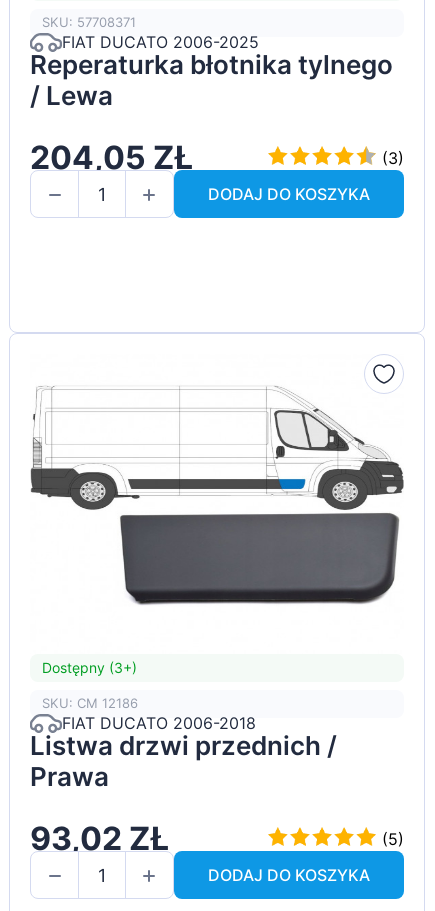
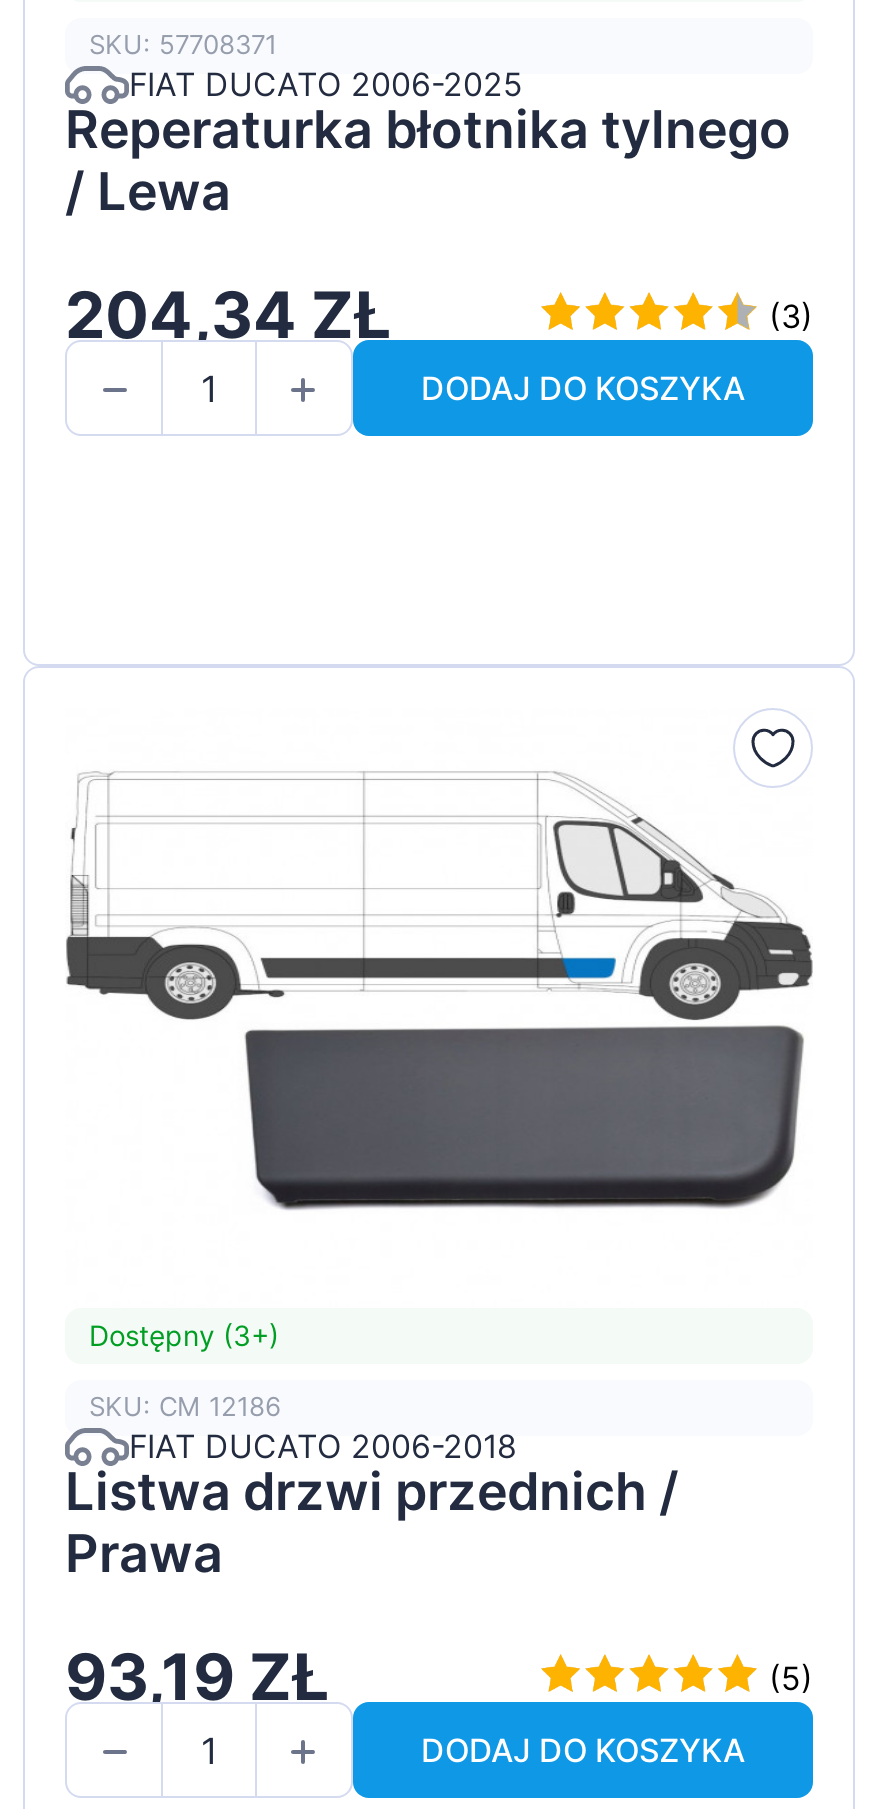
- 204,05 ZŁ
+ 204,34 ZŁ

- 93,02 ZŁ
+ 93,19 ZŁ
